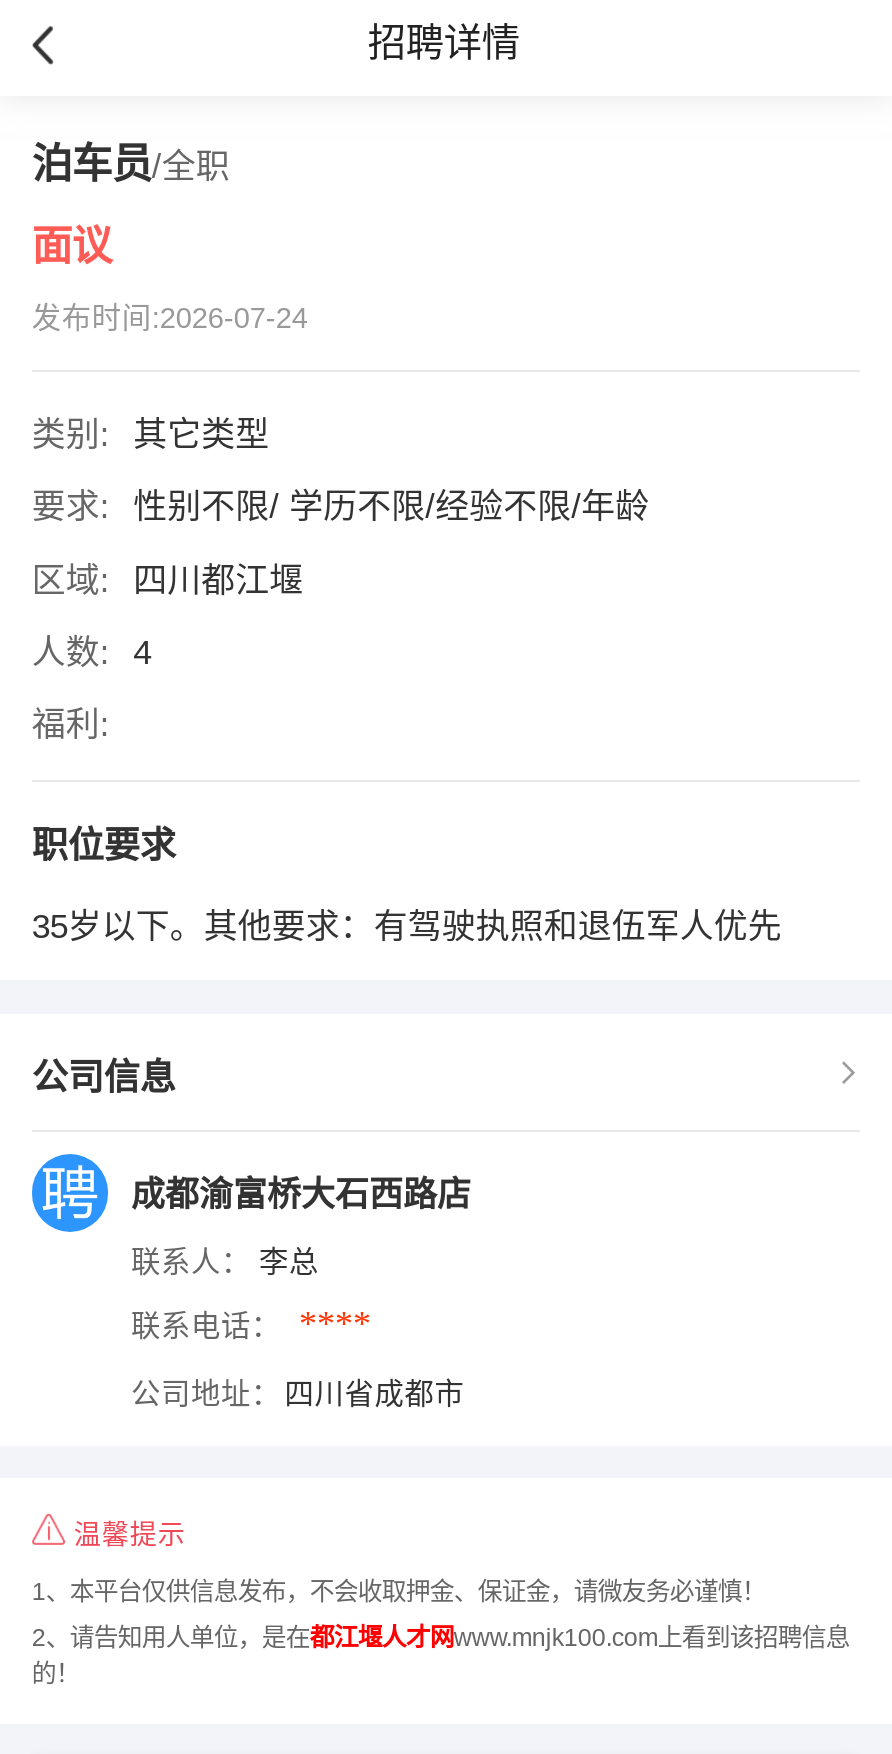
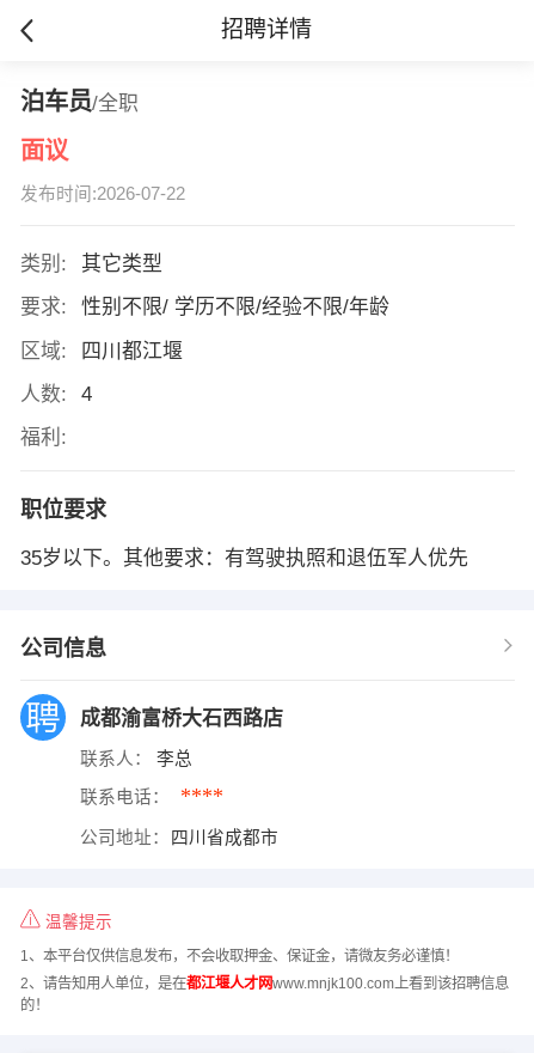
- 发布时间:2026-07-24
+ 发布时间:2026-07-22
